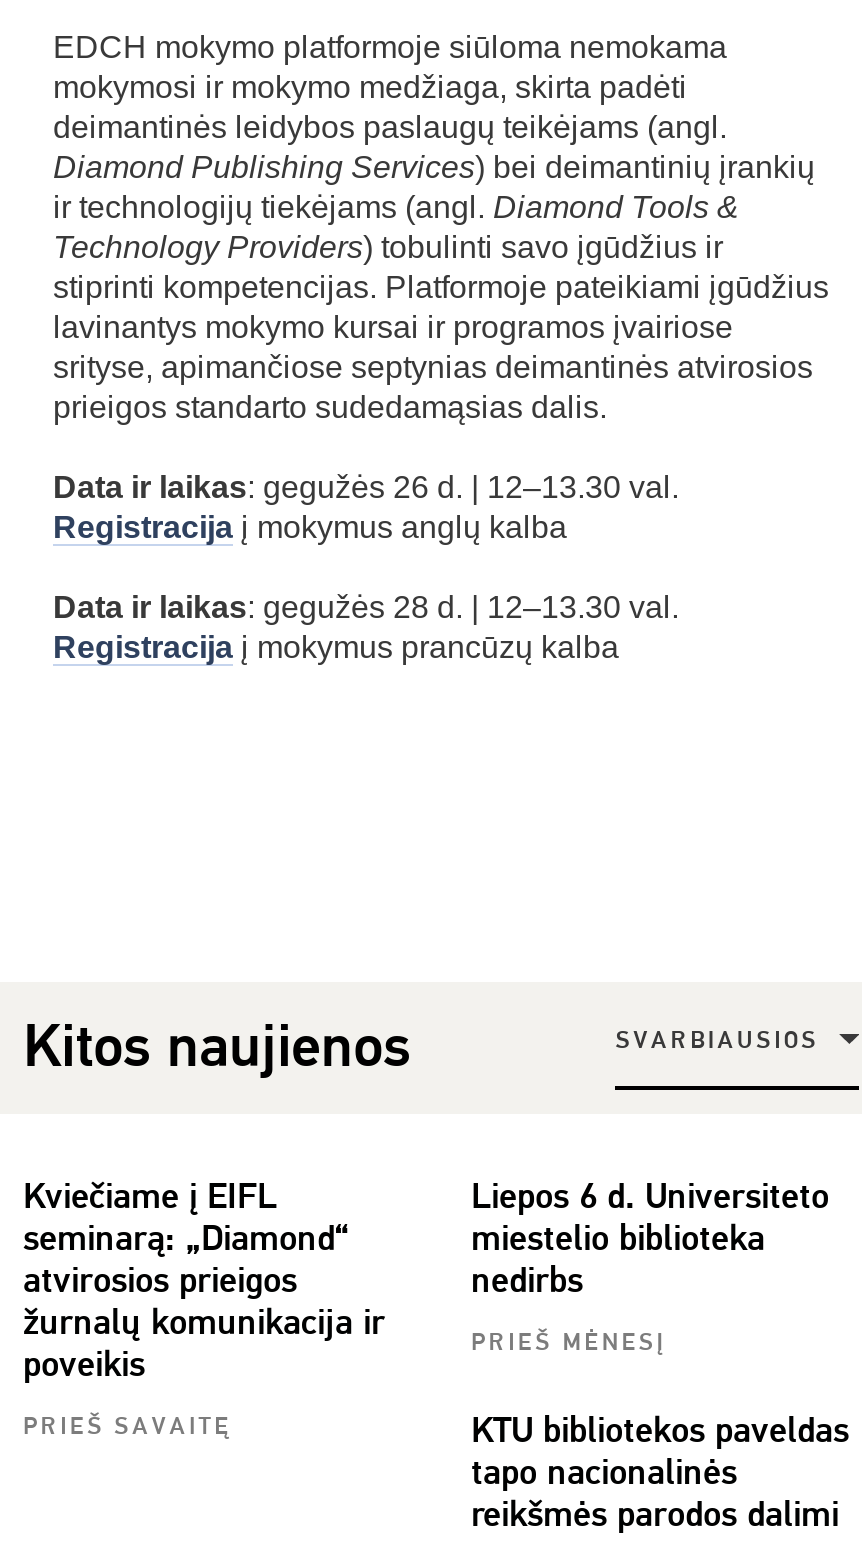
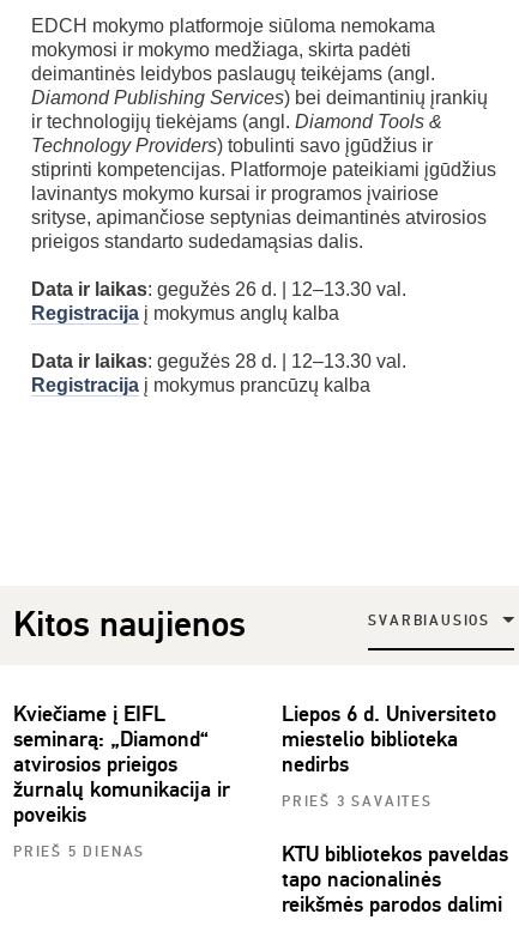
- PRIEŠ MĖNESĮ
+ PRIEŠ 3 SAVAITES

- PRIEŠ SAVAITĘ
+ PRIEŠ 5 DIENAS
